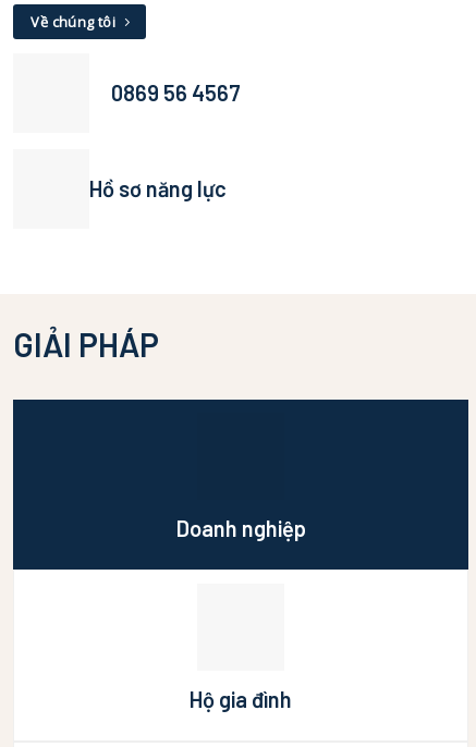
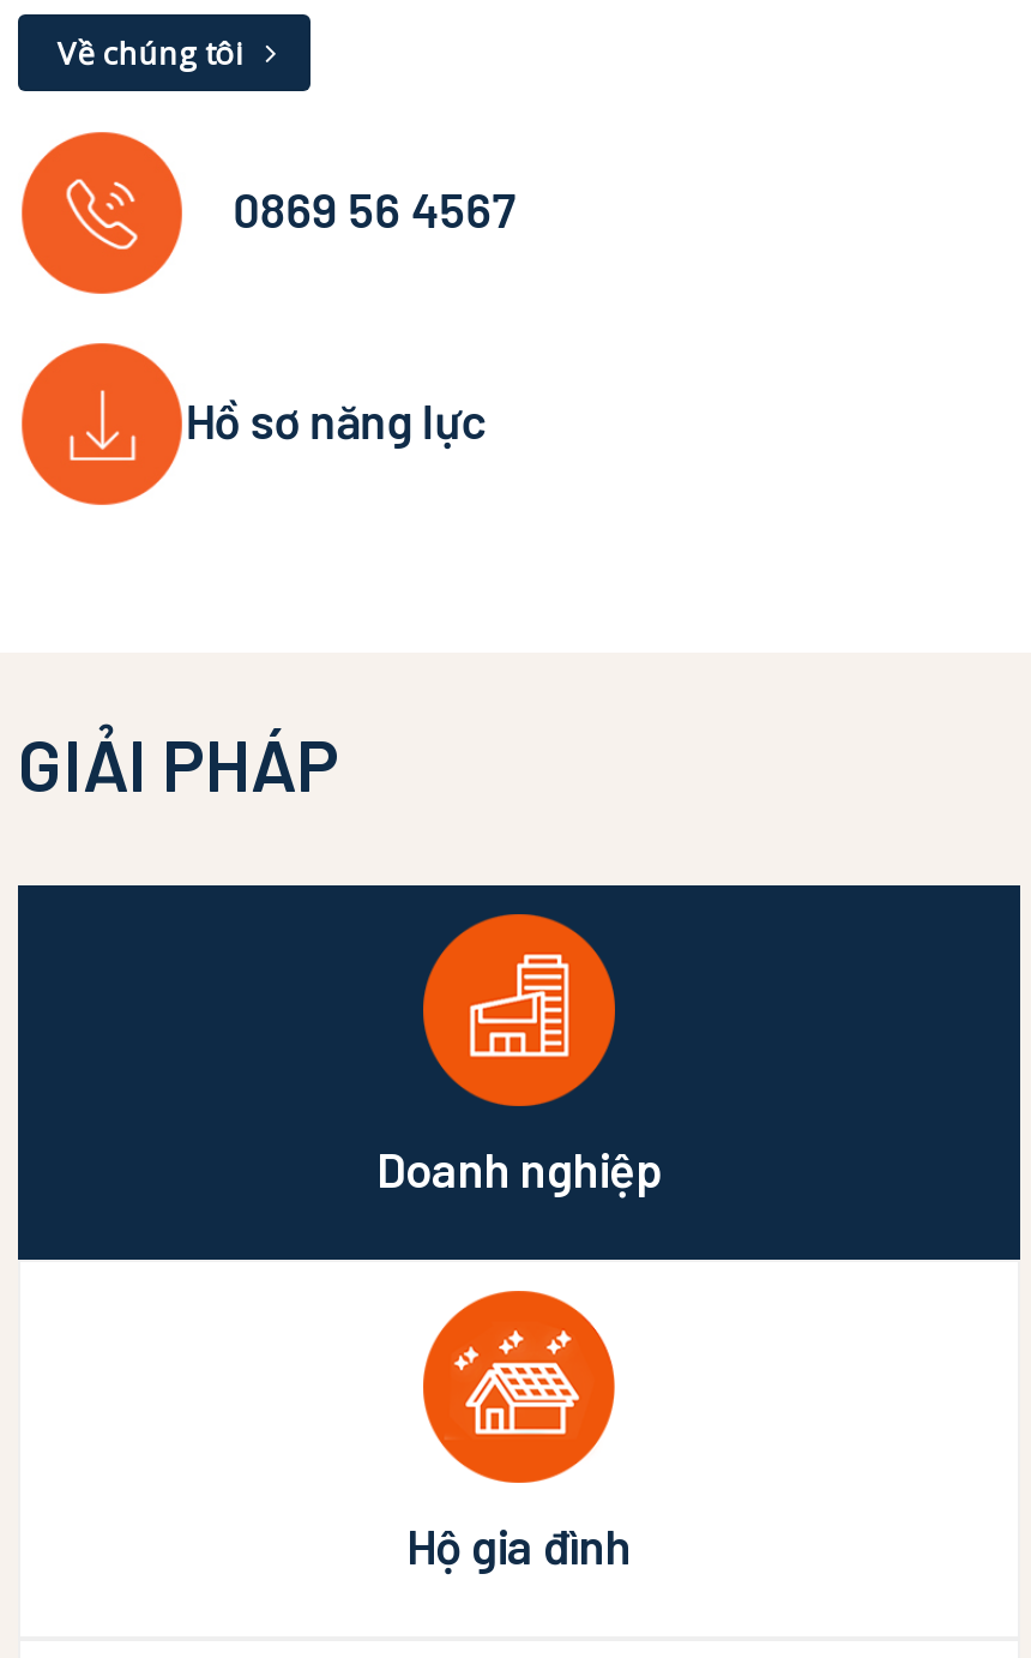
+ [image]

+ [image]

+ [image]

+ [image]
